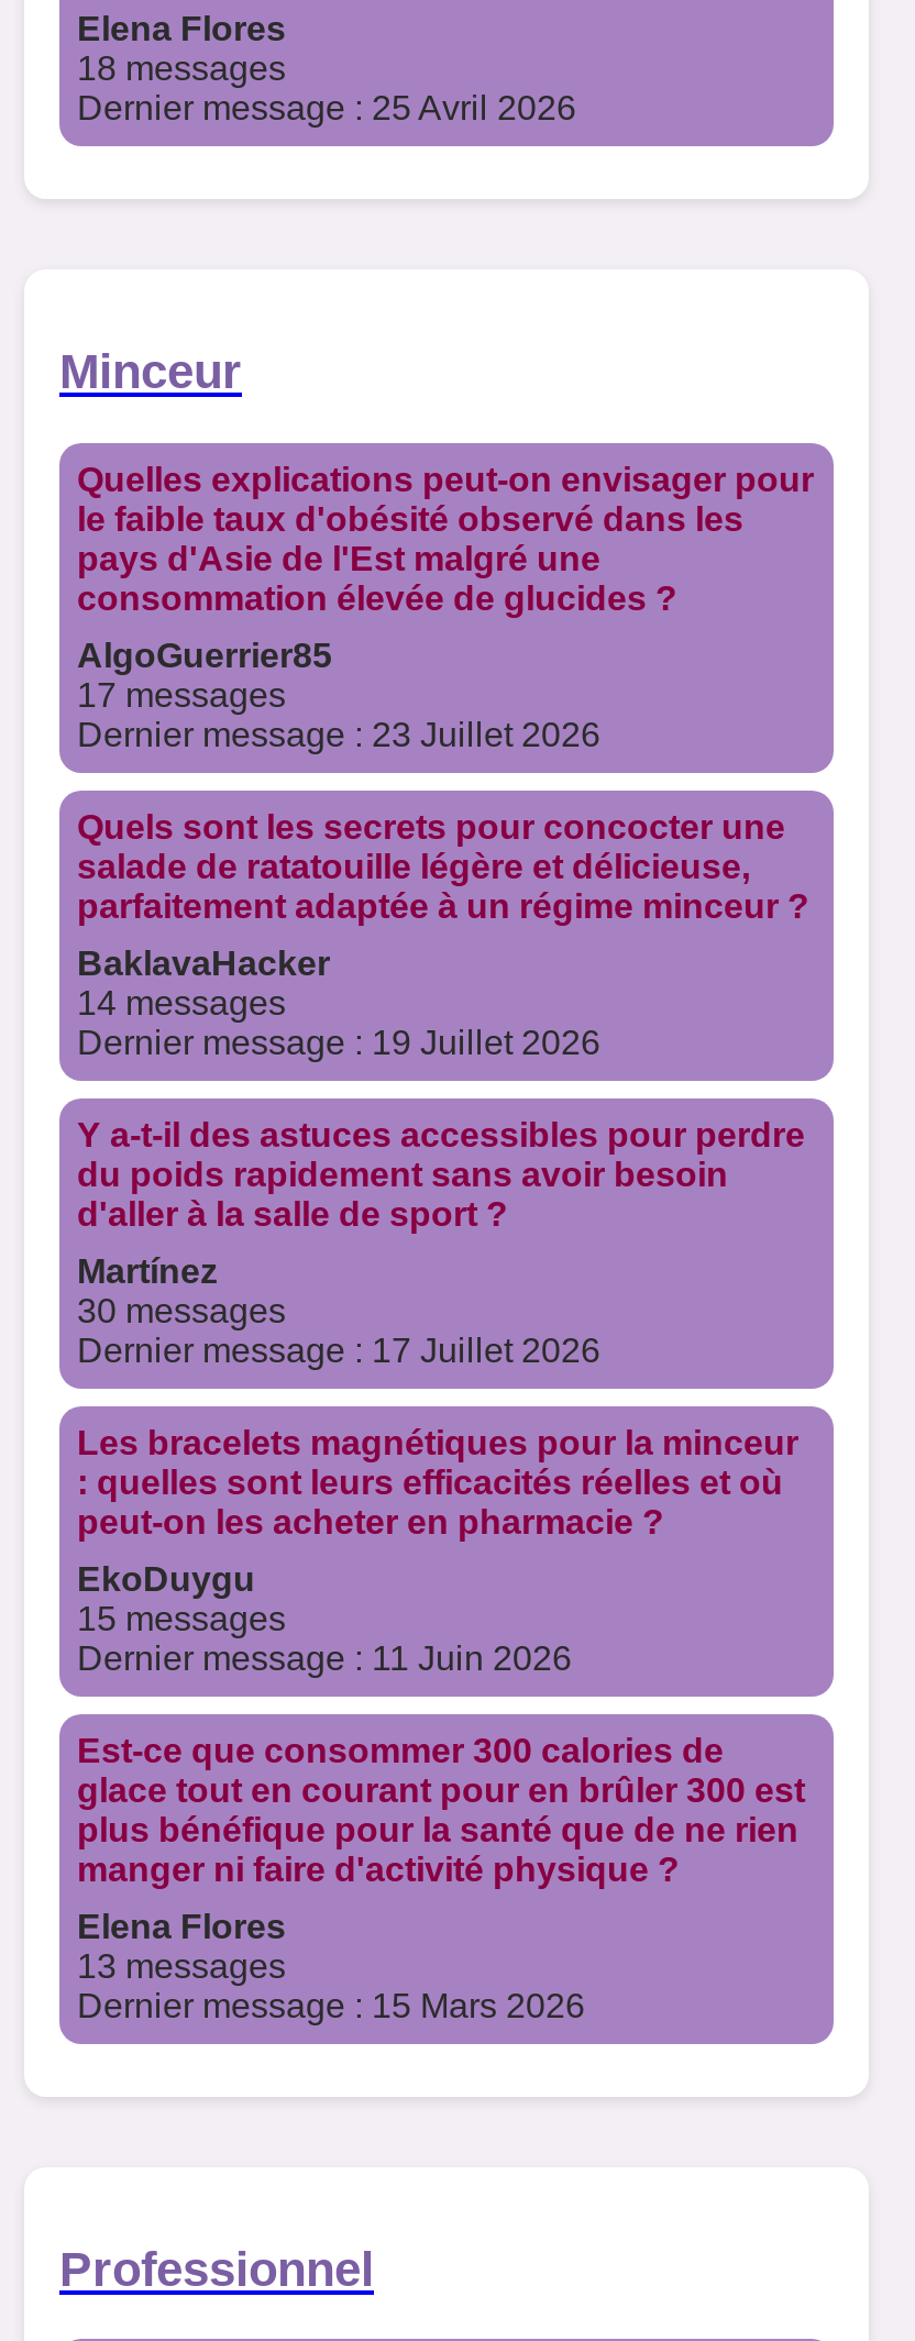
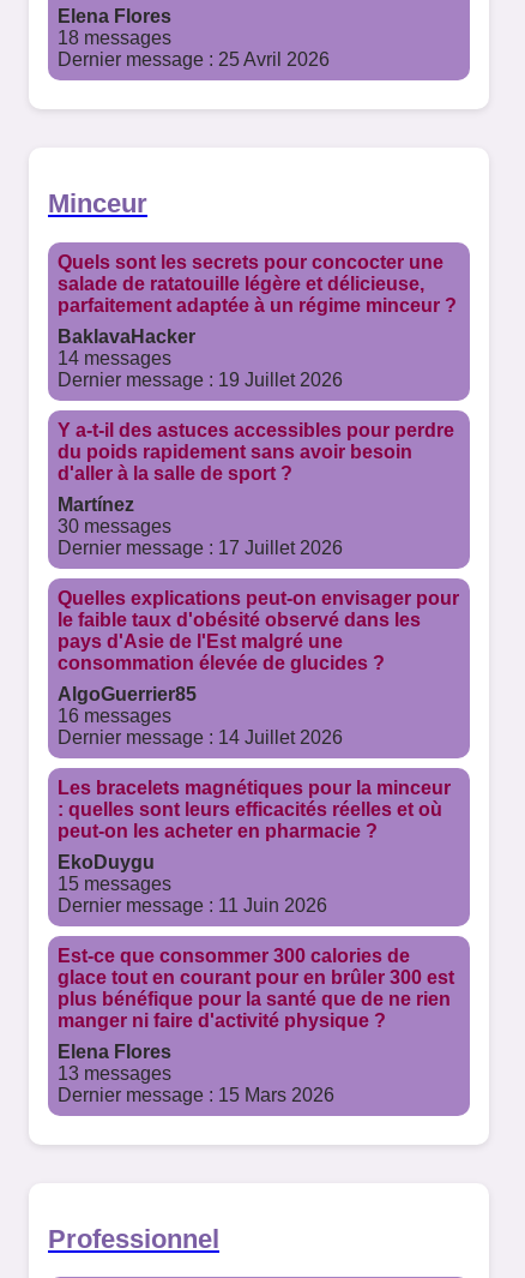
moved down: Quelles explications peut-on envisager pour | le faible taux d'obésité observé dans les | pays d'Asie de l'Est malgré une | consommation élevée de glucides ? | AlgoGuerrier85

- 17 messages
- Dernier message : 23 Juillet 2026

moved up: Quels sont les secrets pour concocter une | salade de ratatouille légère et délicieuse, | parfaitement adaptée à un régime minceur ? | ... | 30 messages | Dernier message : 17 Juillet 2026

+ 16 messages
+ Dernier message : 14 Juillet 2026
